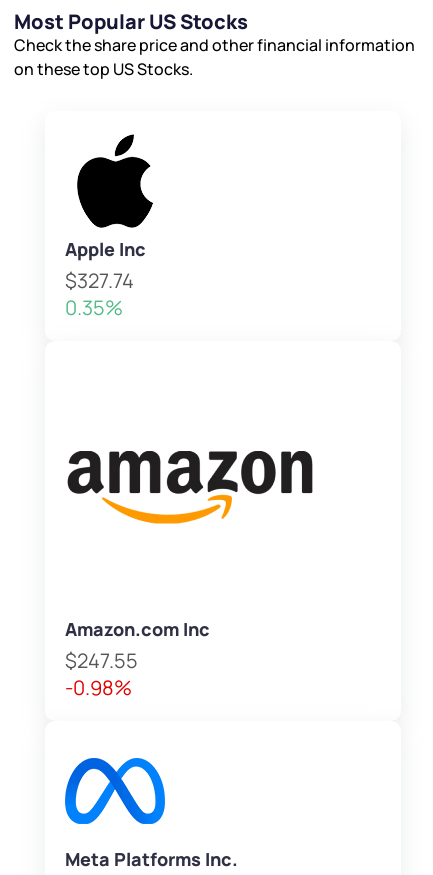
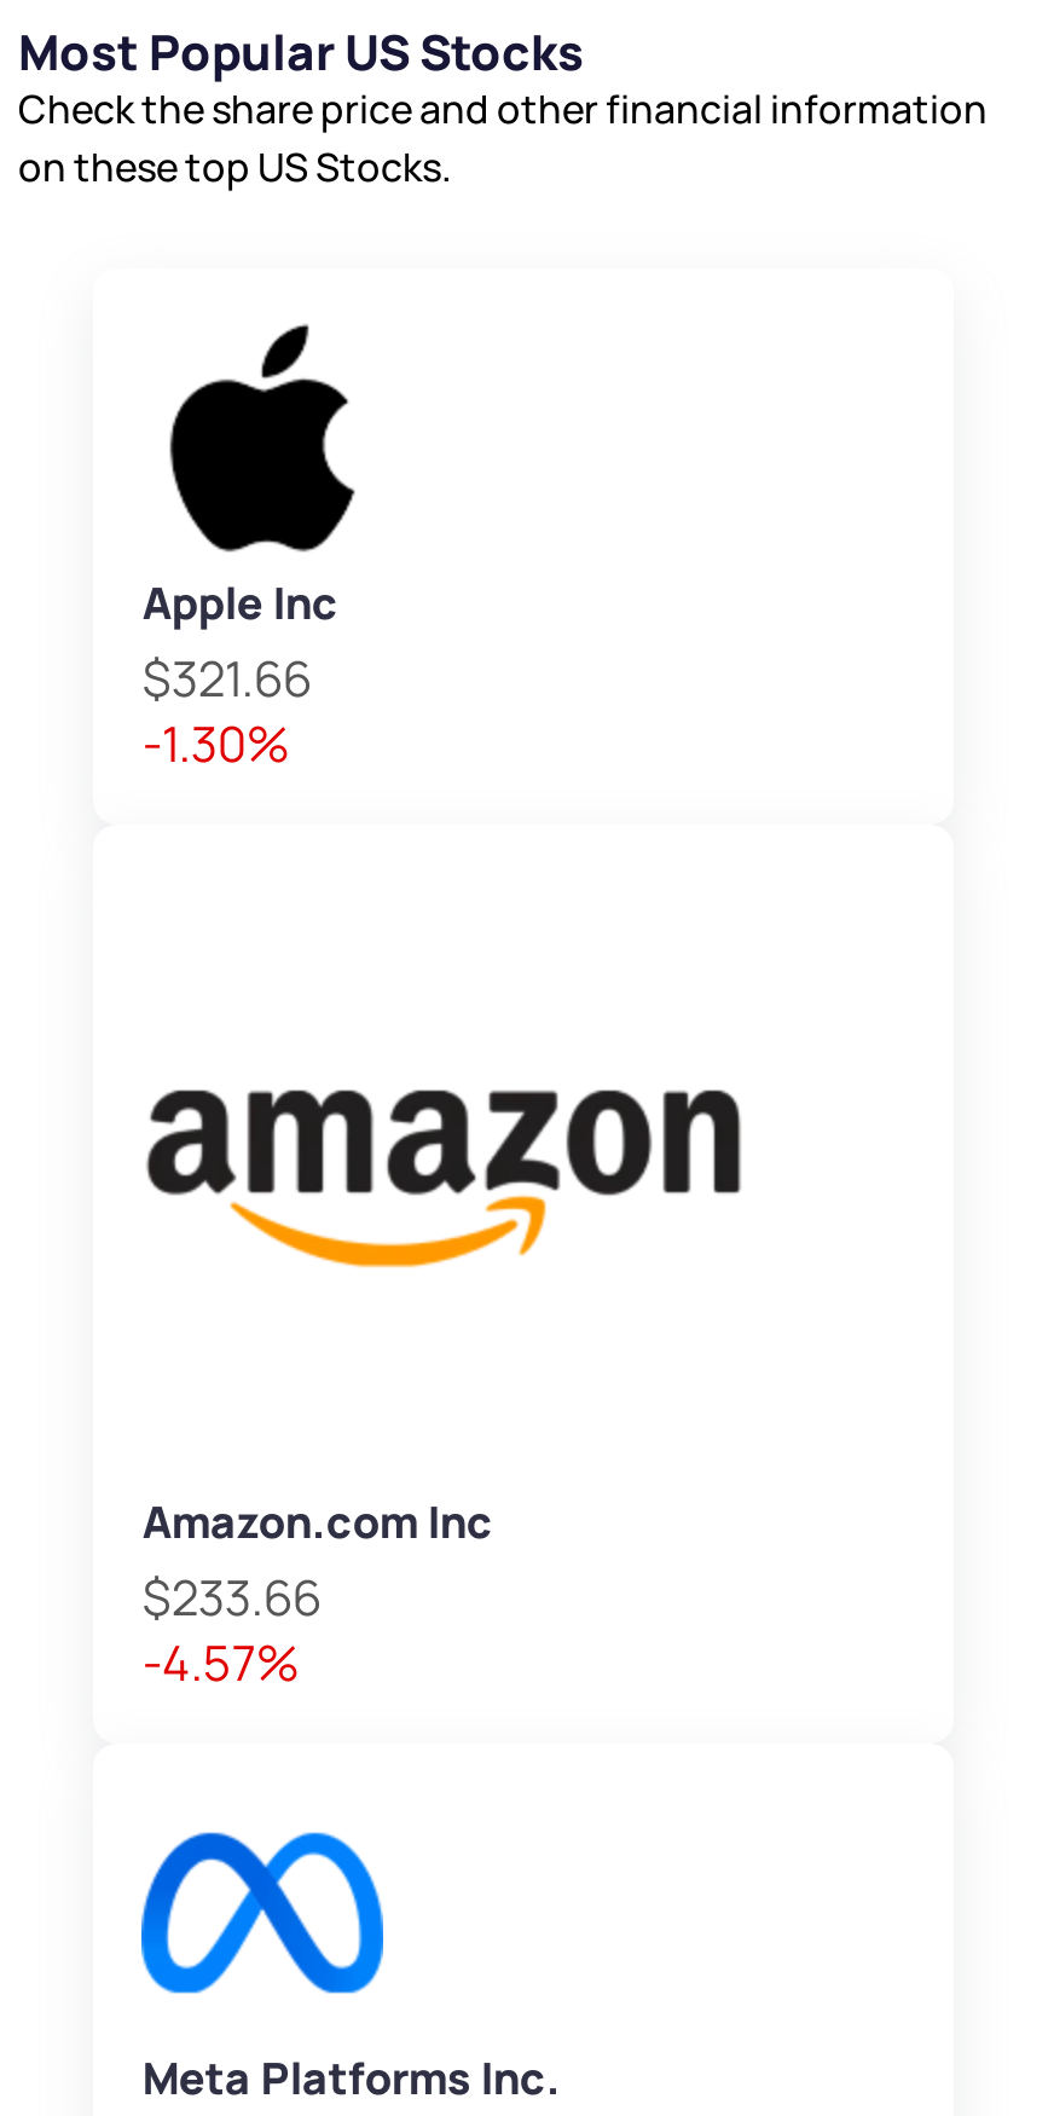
- $327.74
+ $321.66

- 0.35%
+ -1.30%

- $247.55
+ $233.66

- -0.98%
+ -4.57%
